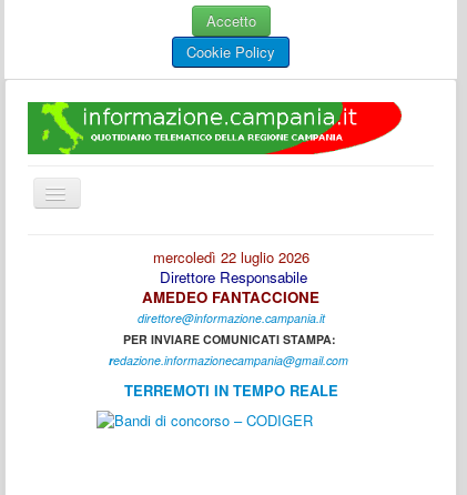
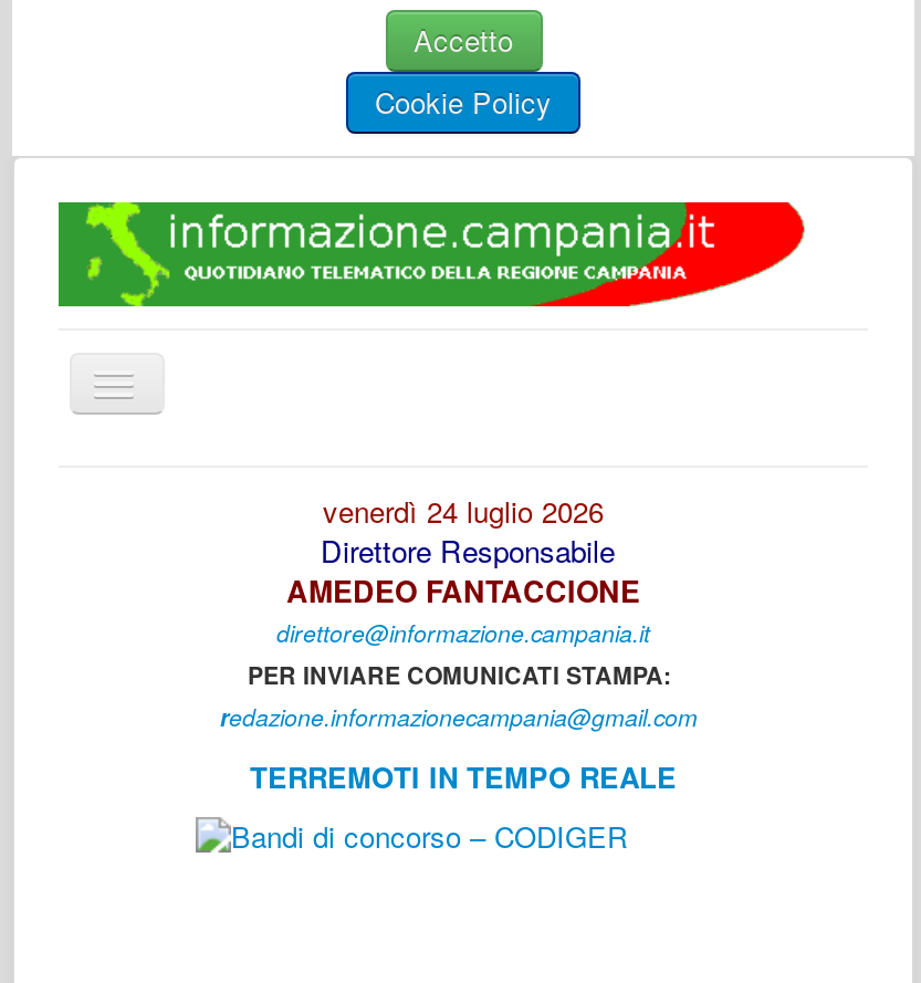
- mercoledì 22 luglio 2026
+ venerdì 24 luglio 2026
